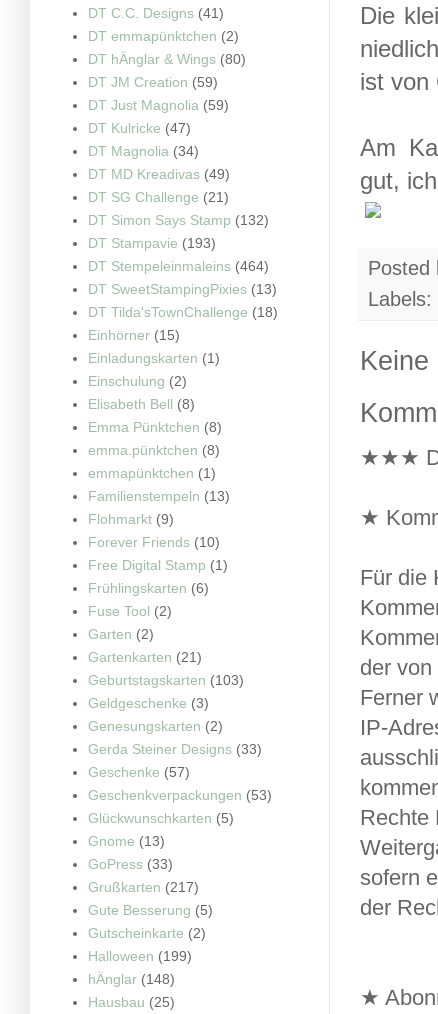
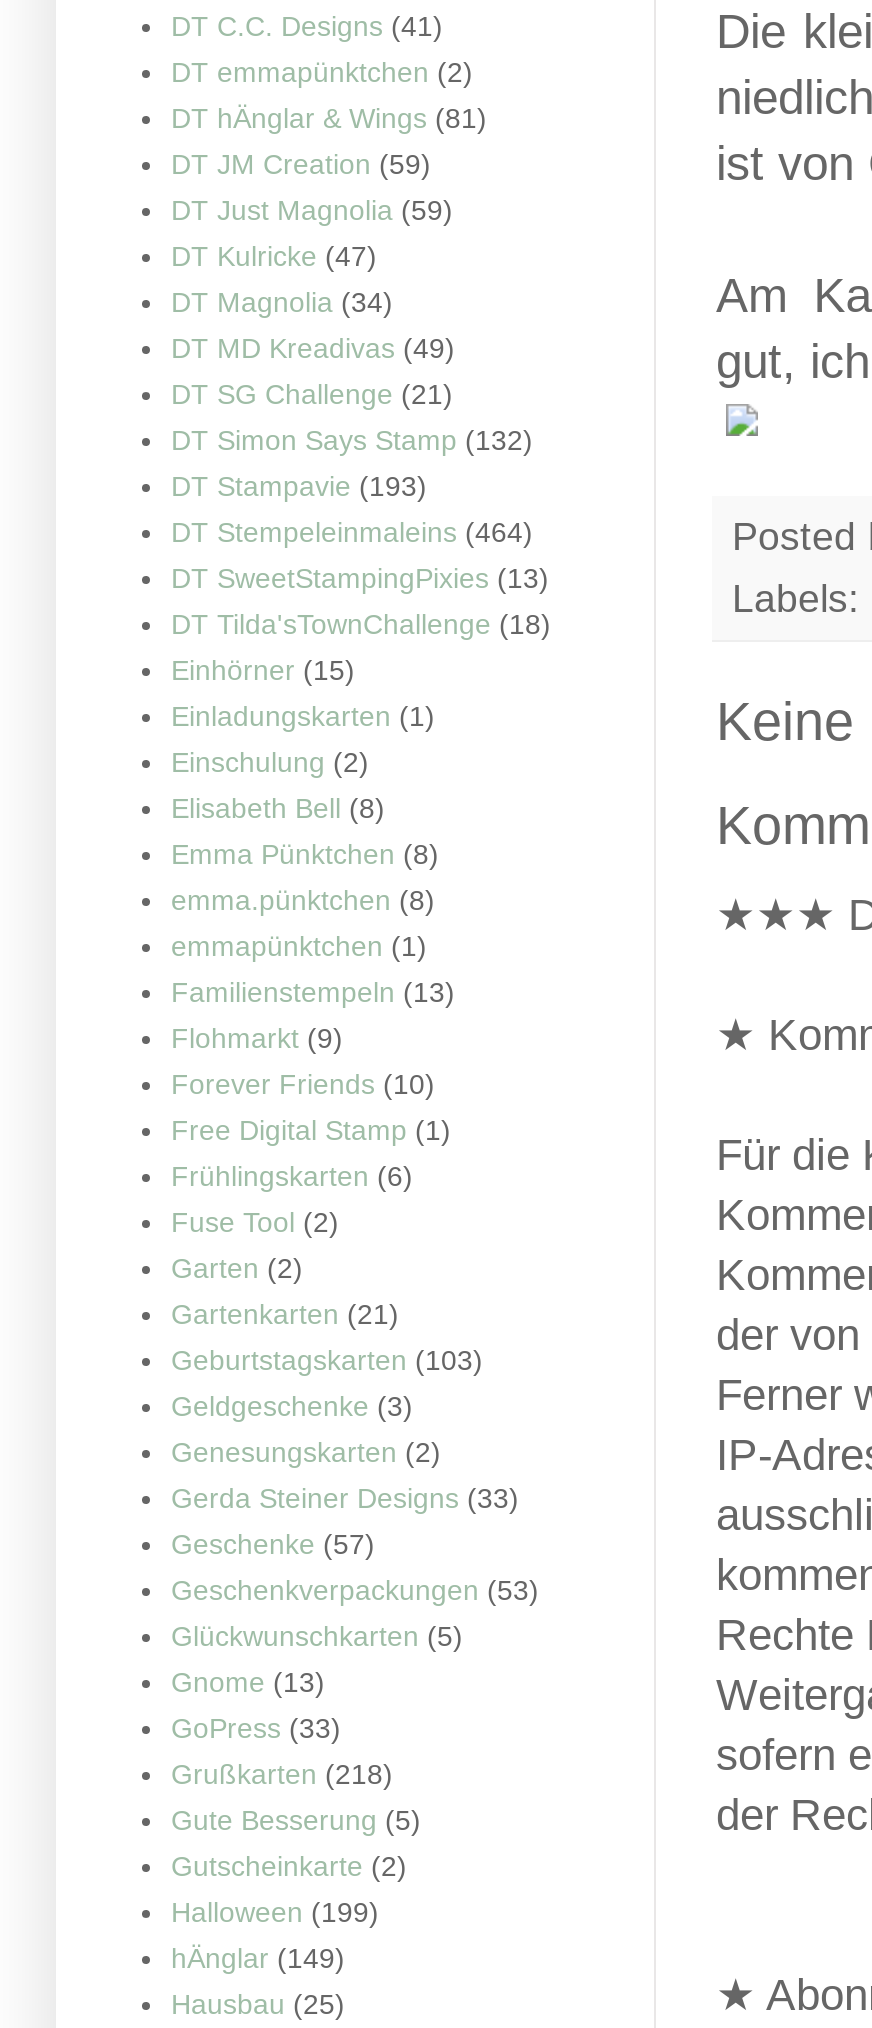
- DT hÄnglar & Wings (80)
+ DT hÄnglar & Wings (81)

- Grußkarten (217)
+ Grußkarten (218)

- hÄnglar (148)
+ hÄnglar (149)
